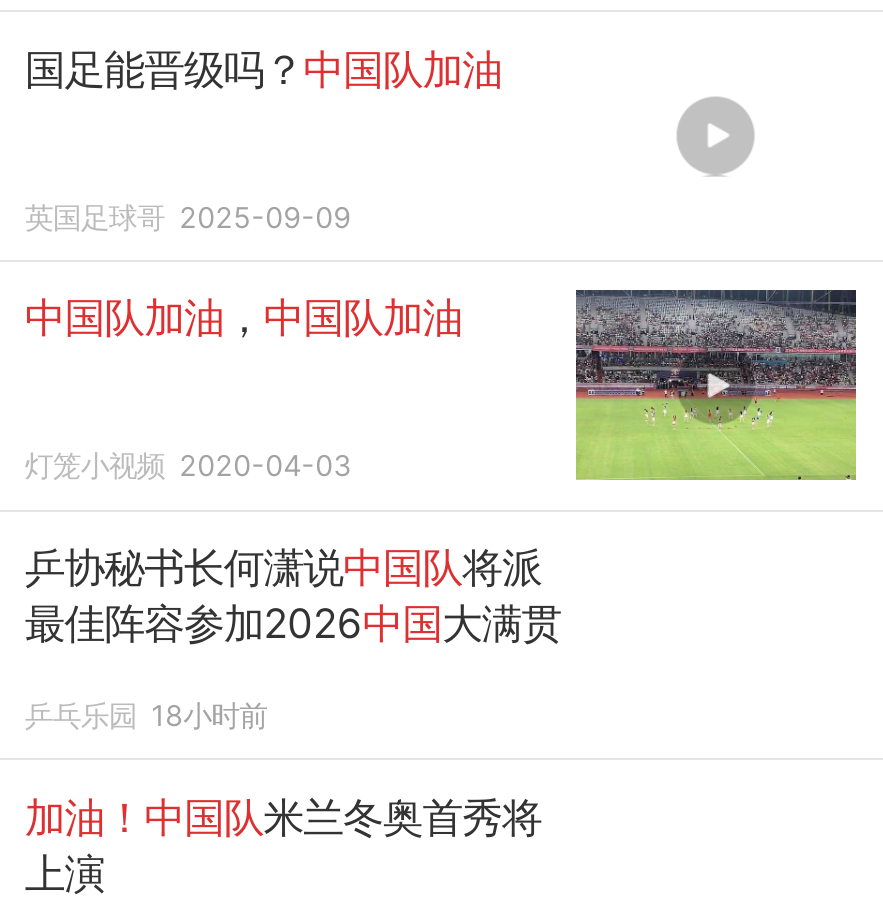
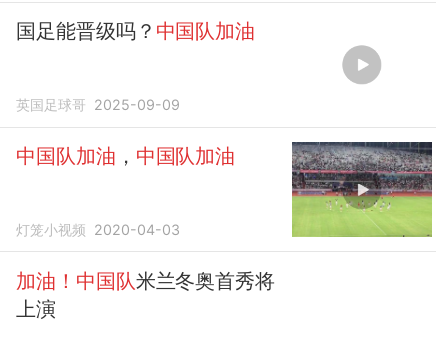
- 乒协秘书长何潇说中国队将派
- 最佳阵容参加2026中国大满贯
- 乒乓乐园 18小时前
